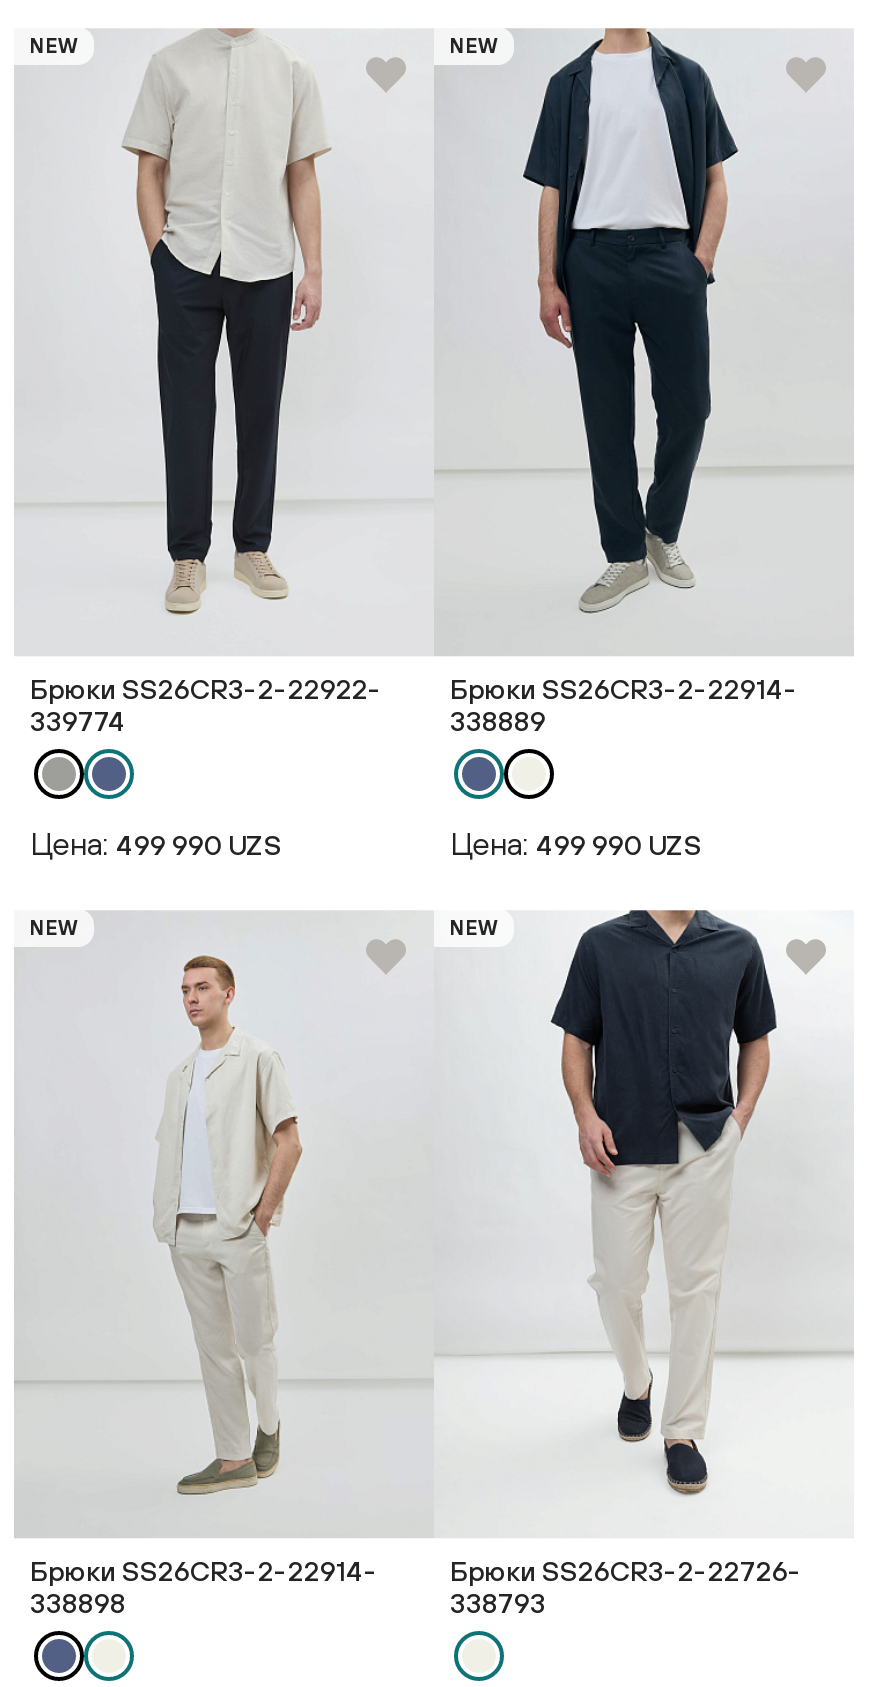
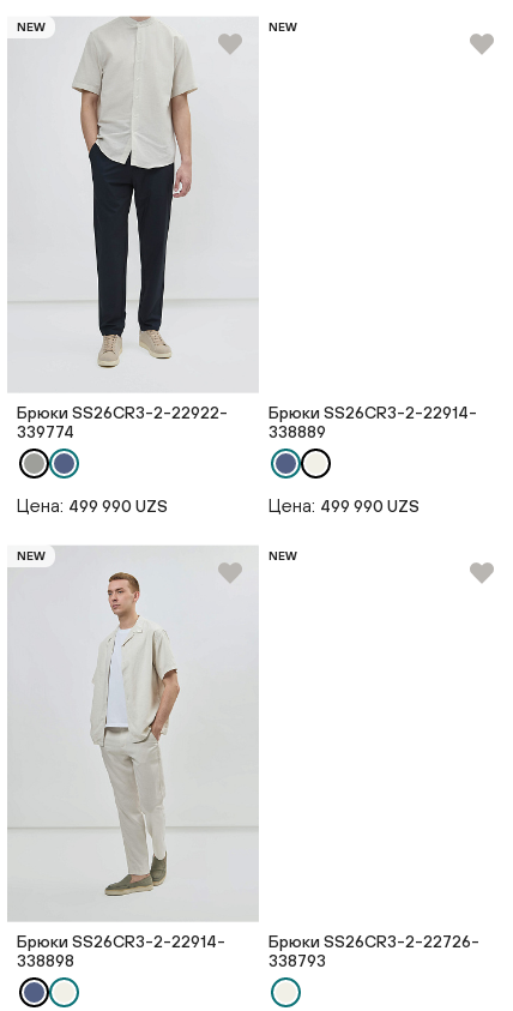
- [image]

- [image]
